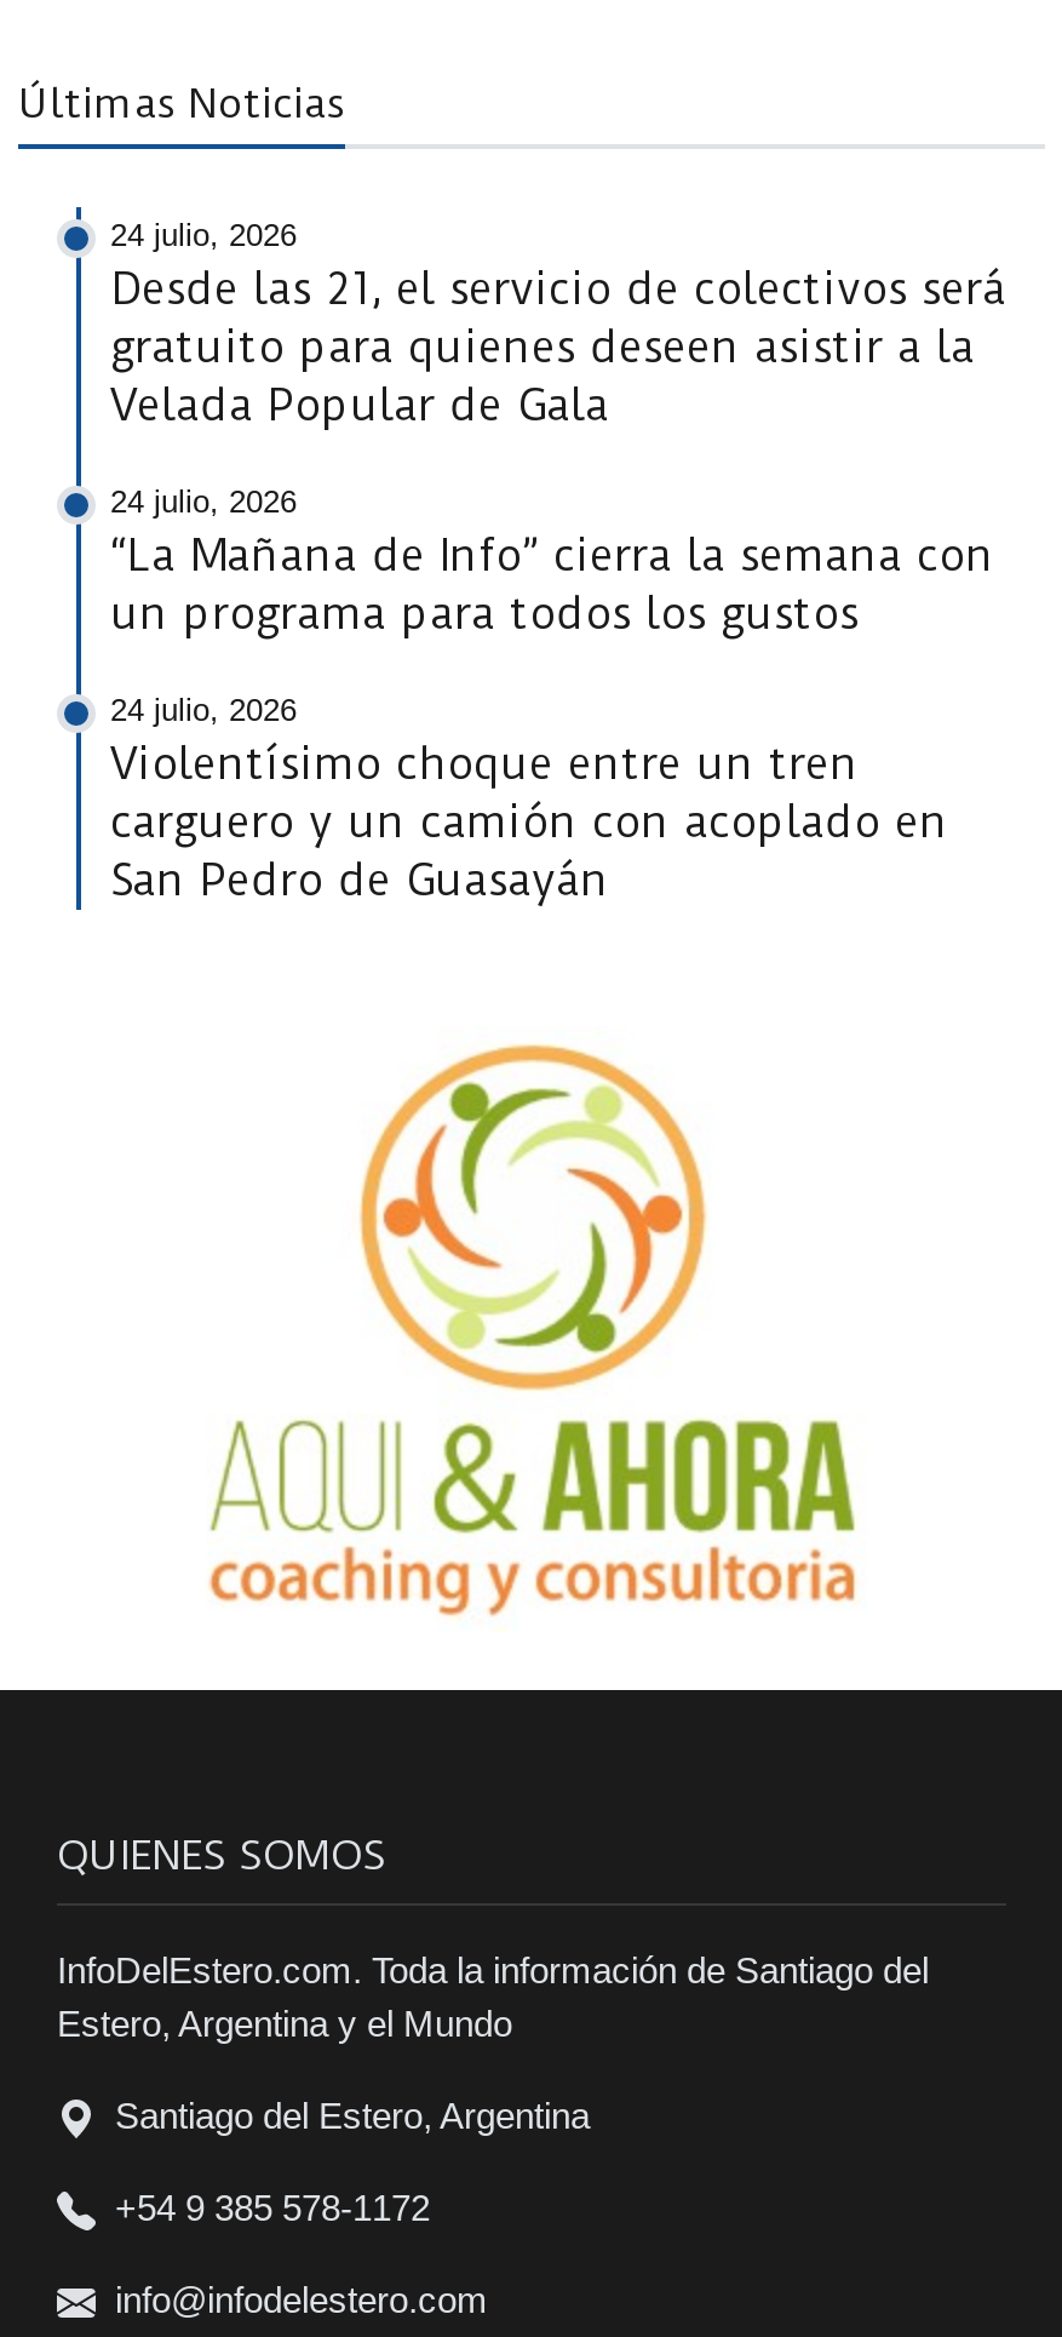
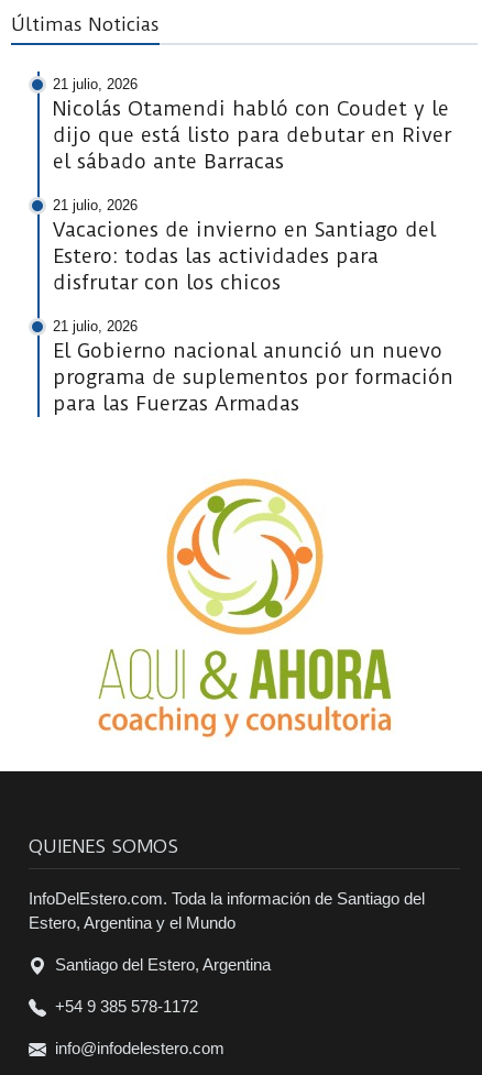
- 24 julio, 2026
- Desde las 21, el servicio de colectivos será
- gratuito para quienes deseen asistir a la
- Velada Popular de Gala
+ 21 julio, 2026
+ Nicolás Otamendi habló con Coudet y le
+ dijo que está listo para debutar en River
+ el sábado ante Barracas

- 24 julio, 2026
- “La Mañana de Info” cierra la semana con
- un programa para todos los gustos
+ 21 julio, 2026
+ Vacaciones de invierno en Santiago del
+ Estero: todas las actividades para
+ disfrutar con los chicos

- 24 julio, 2026
- Violentísimo choque entre un tren
- carguero y un camión con acoplado en
- San Pedro de Guasayán
+ 21 julio, 2026
+ El Gobierno nacional anunció un nuevo
+ programa de suplementos por formación
+ para las Fuerzas Armadas
